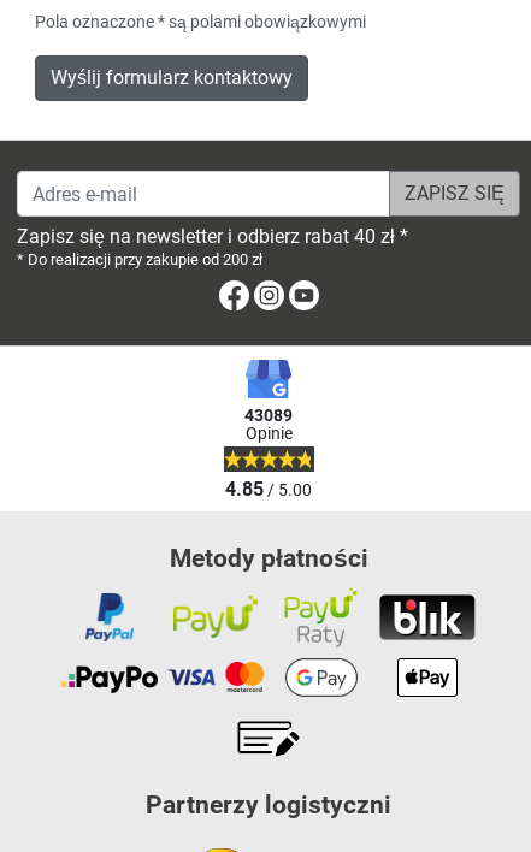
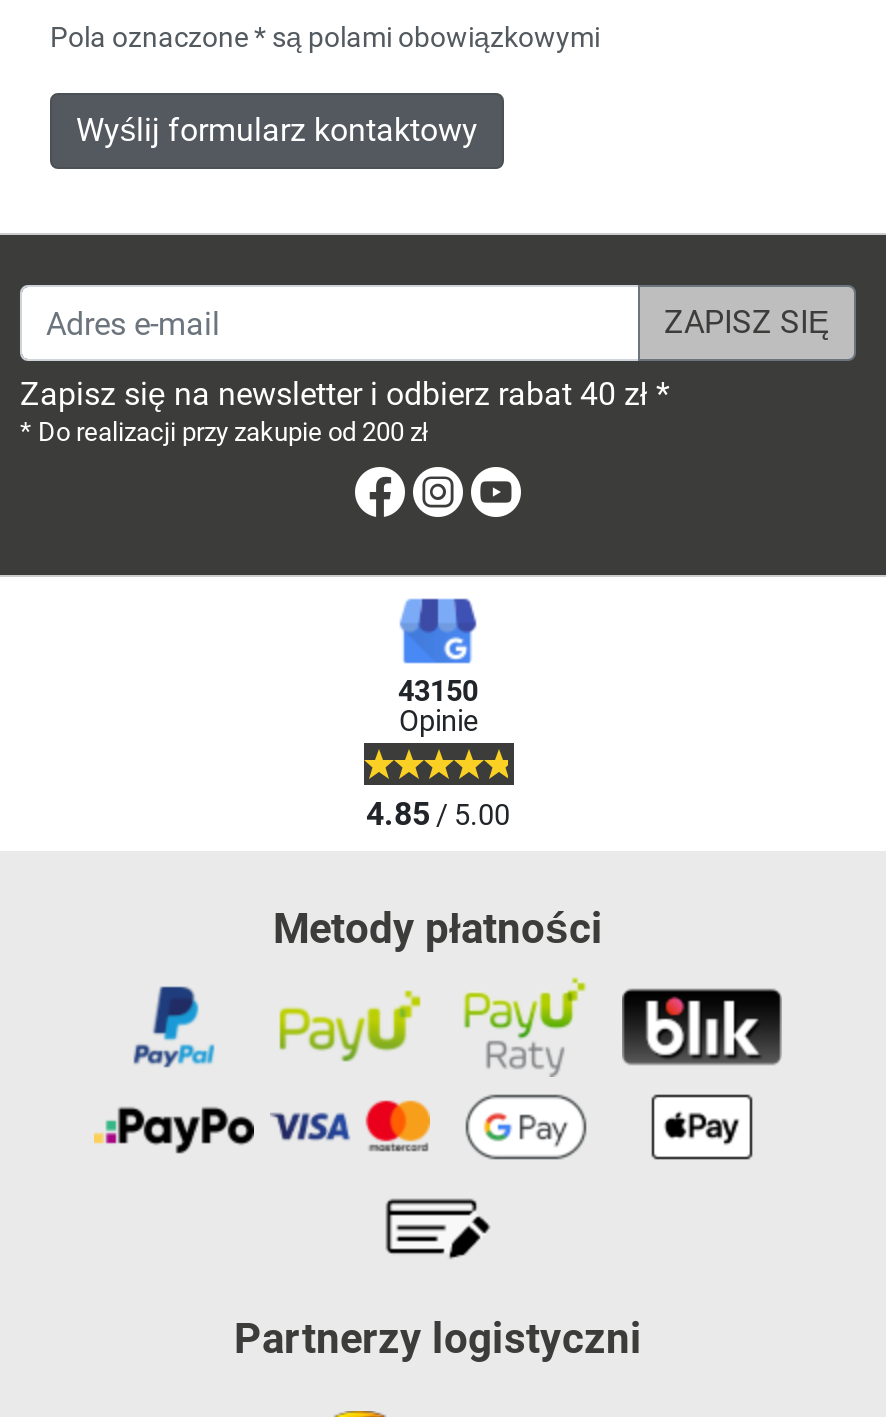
- 43089
+ 43150
